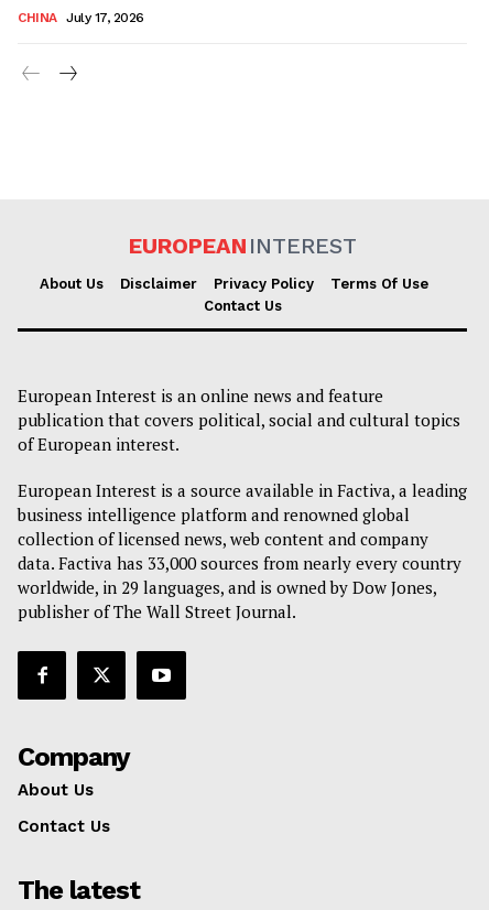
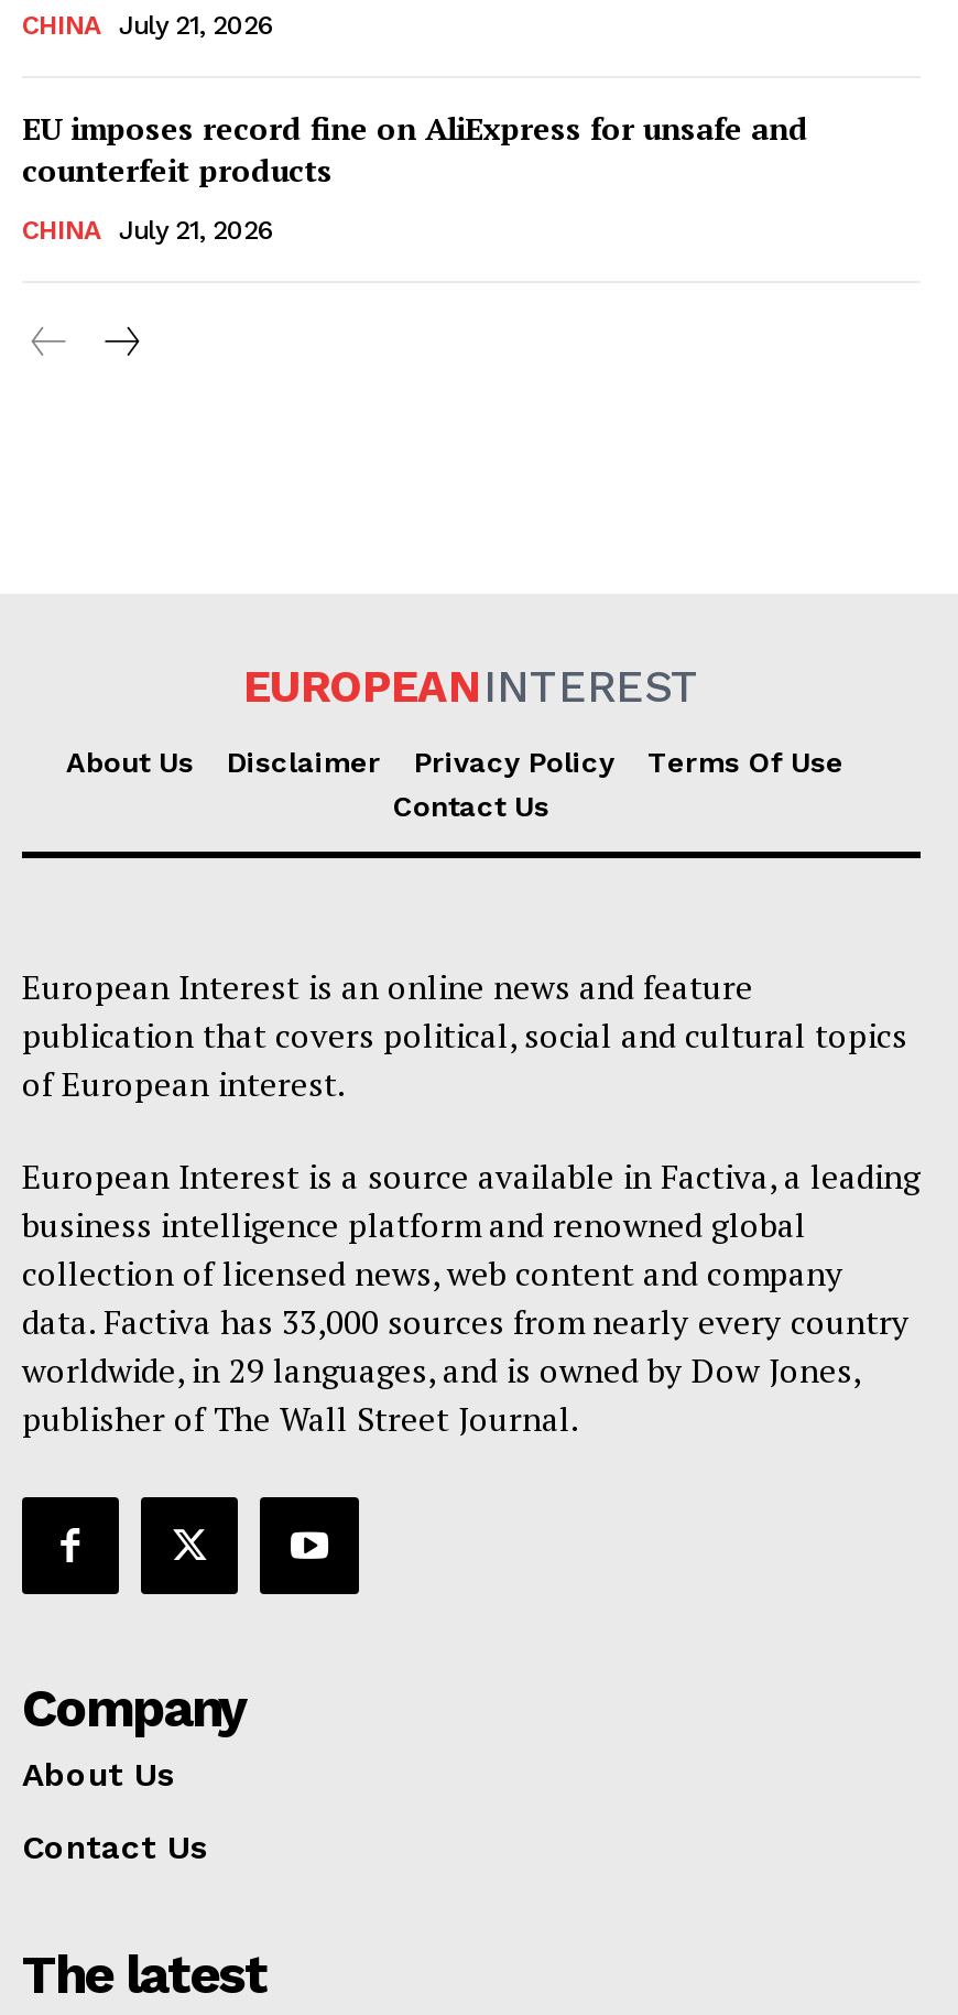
- July 17, 2026
+ July 21, 2026
+ EU imposes record fine on AliExpress for unsafe and
+ counterfeit products
+ CHINA
+ July 21, 2026
